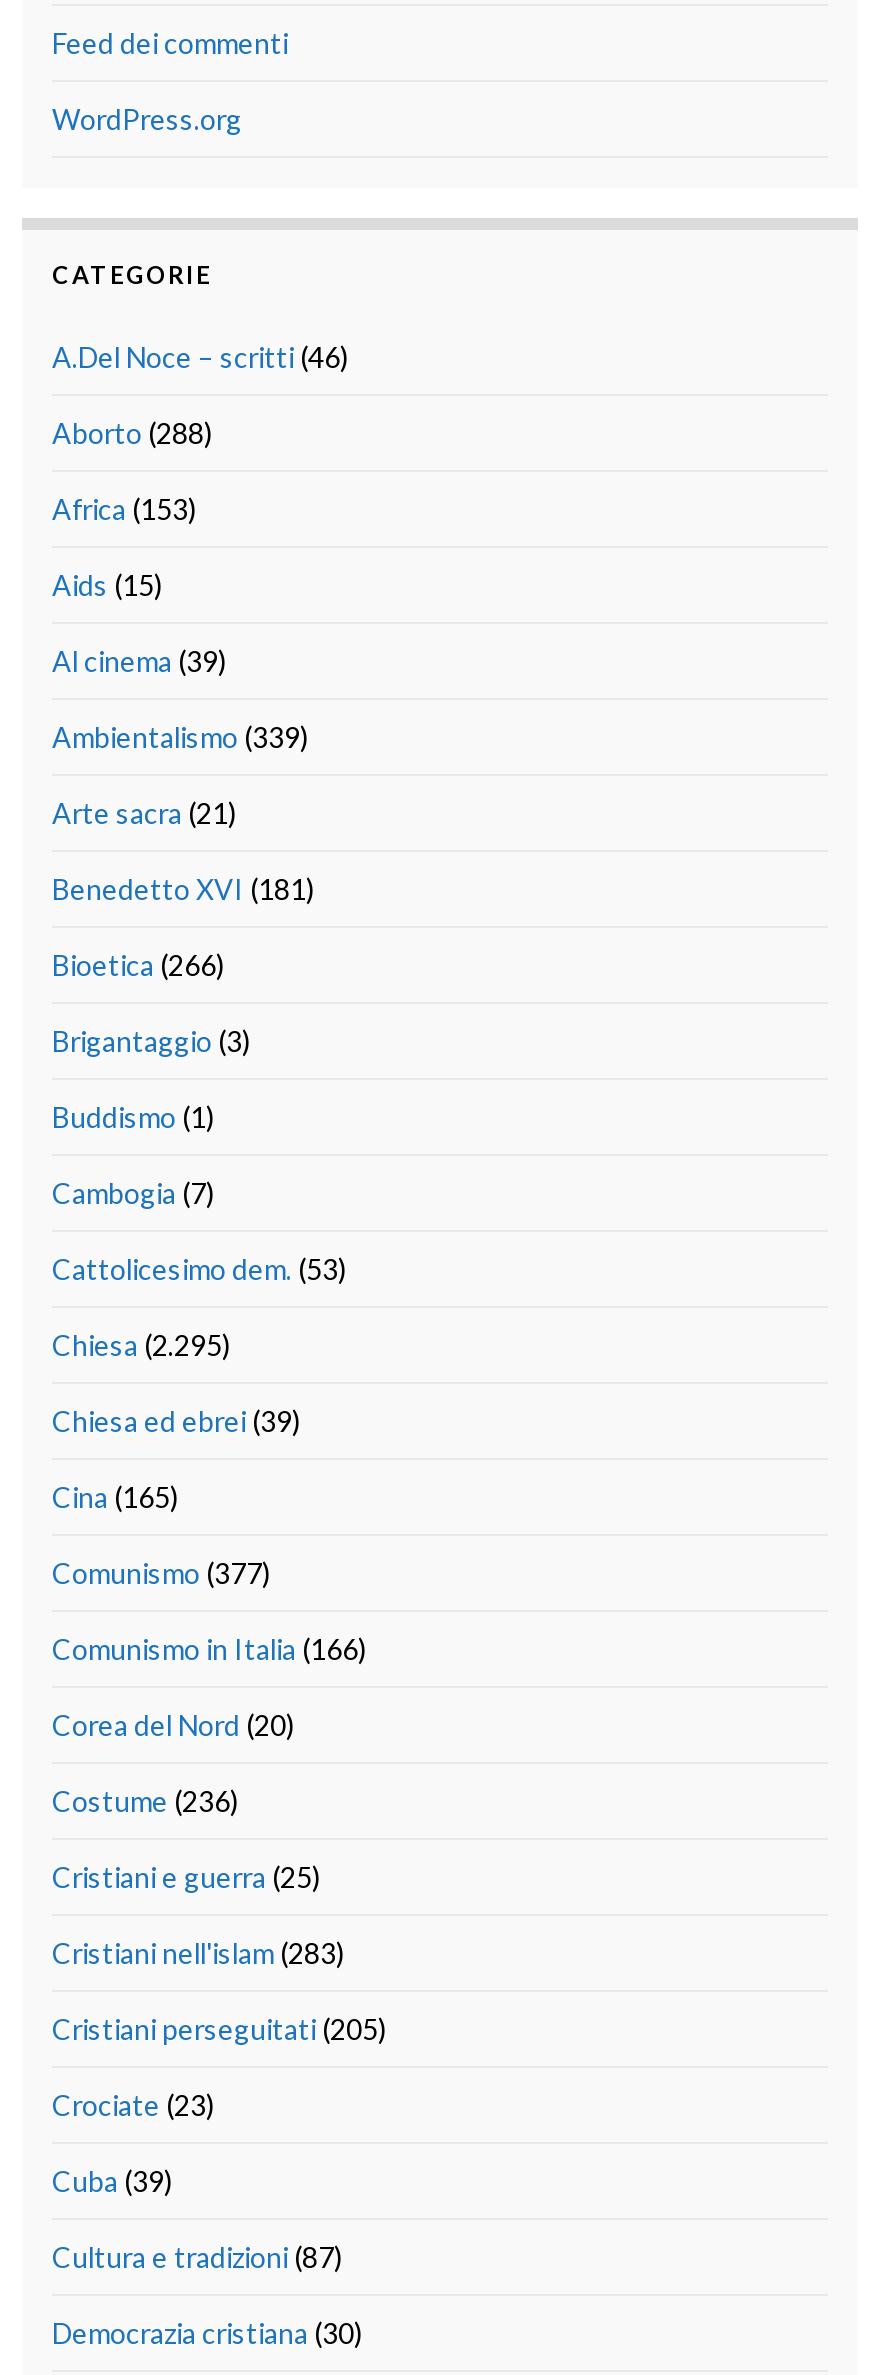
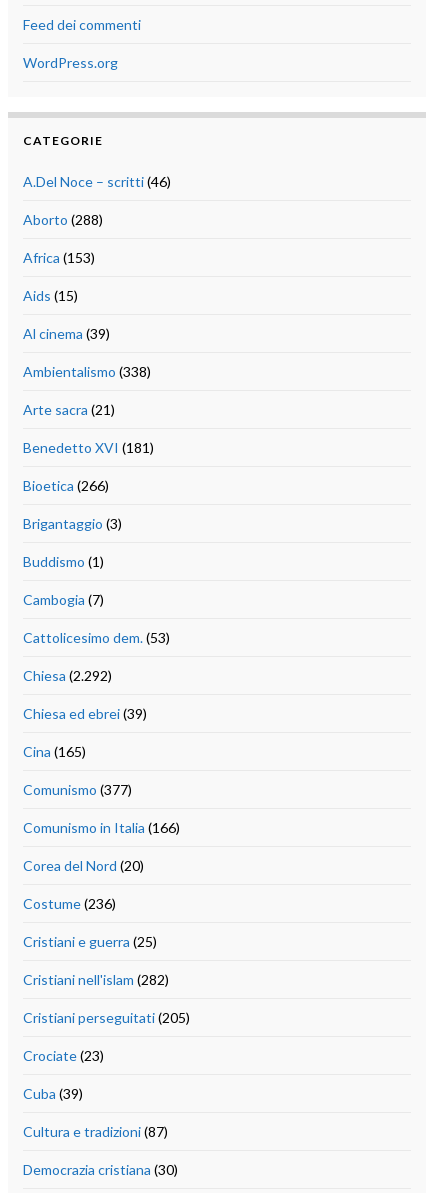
- Ambientalismo (339)
+ Ambientalismo (338)

- Chiesa (2.295)
+ Chiesa (2.292)

- Cristiani nell'islam (283)
+ Cristiani nell'islam (282)
